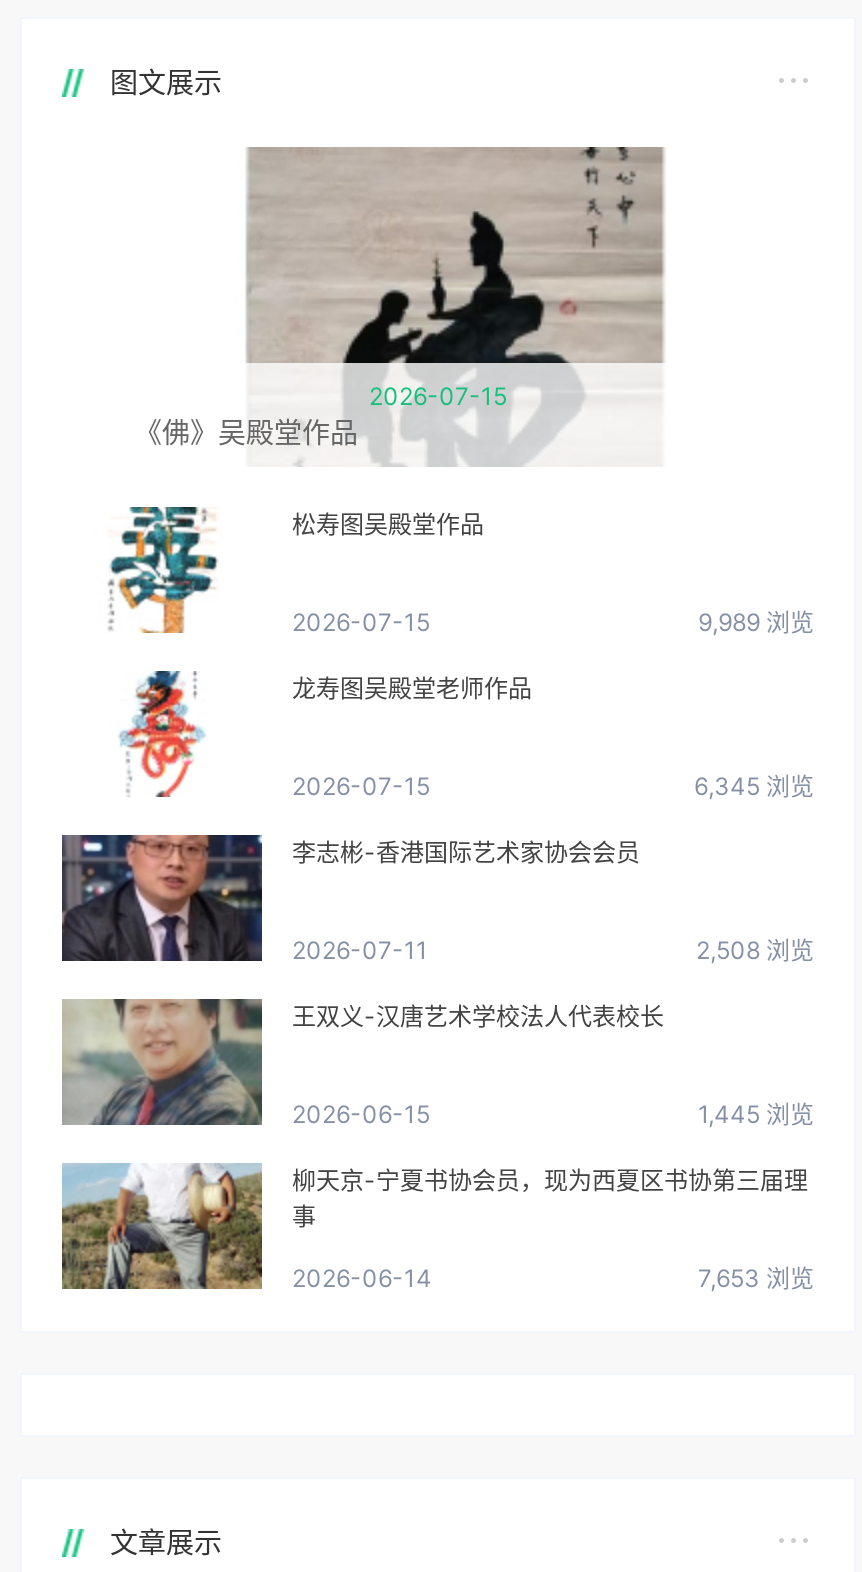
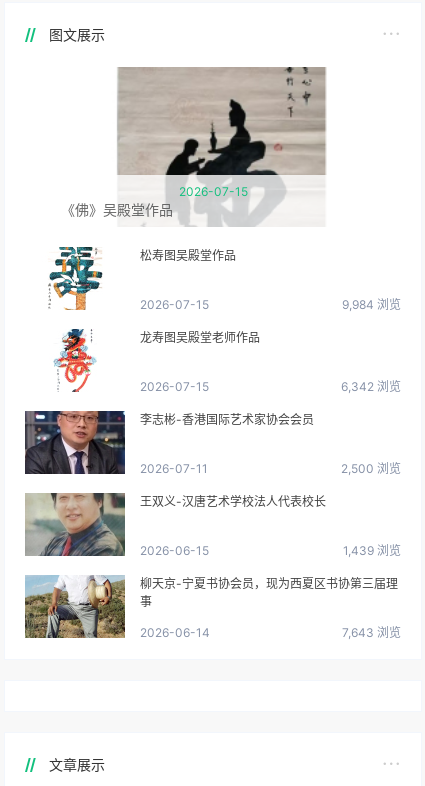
- 9,989 浏览
+ 9,984 浏览

- 6,345 浏览
+ 6,342 浏览

- 2,508 浏览
+ 2,500 浏览

- 1,445 浏览
+ 1,439 浏览

- 7,653 浏览
+ 7,643 浏览
